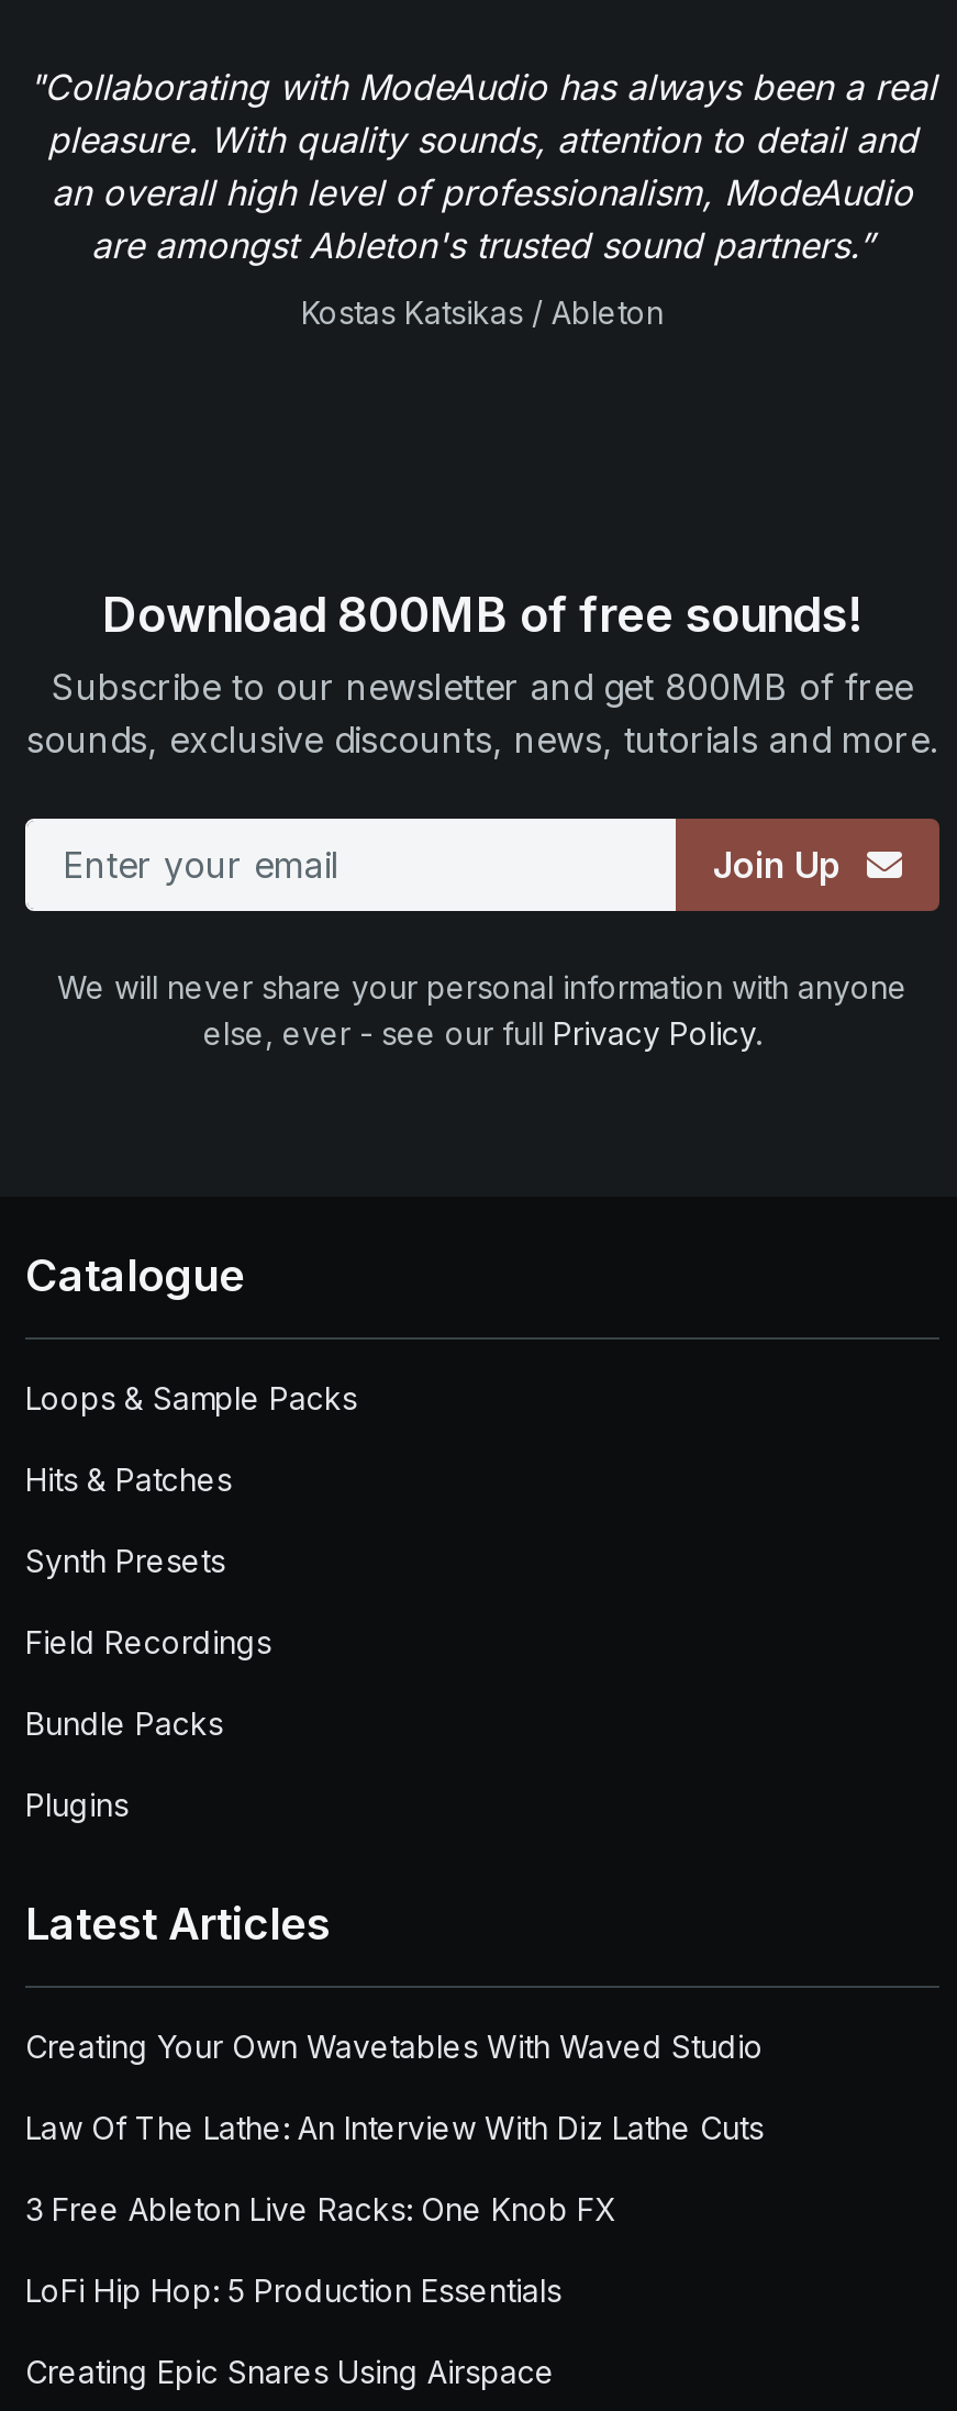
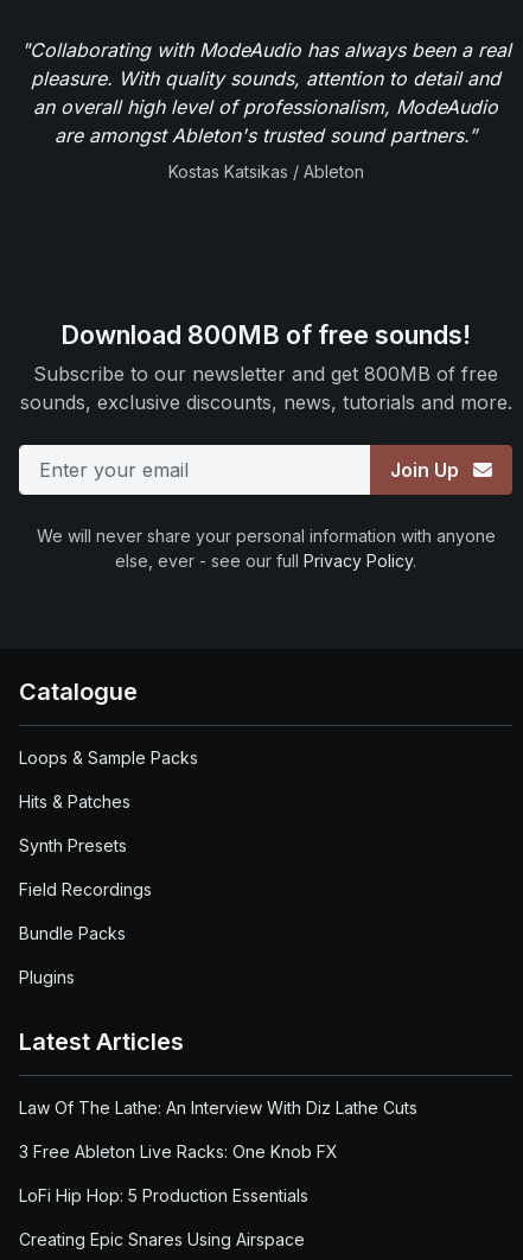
- Creating Your Own Wavetables With Waved Studio
